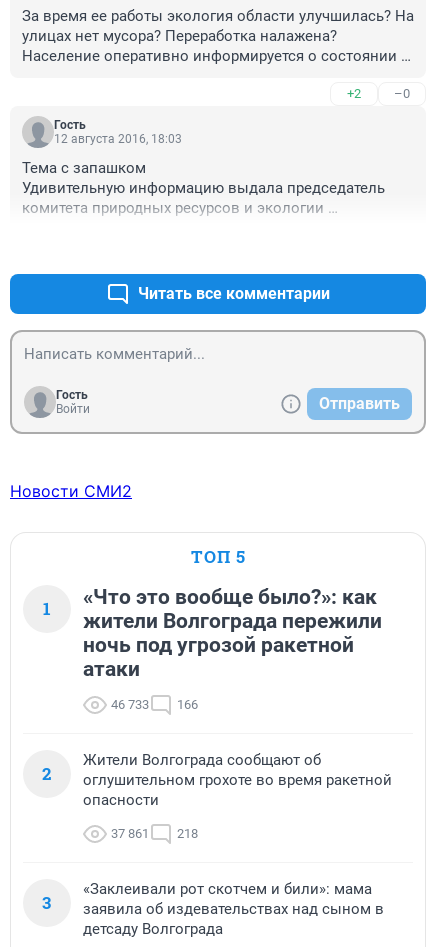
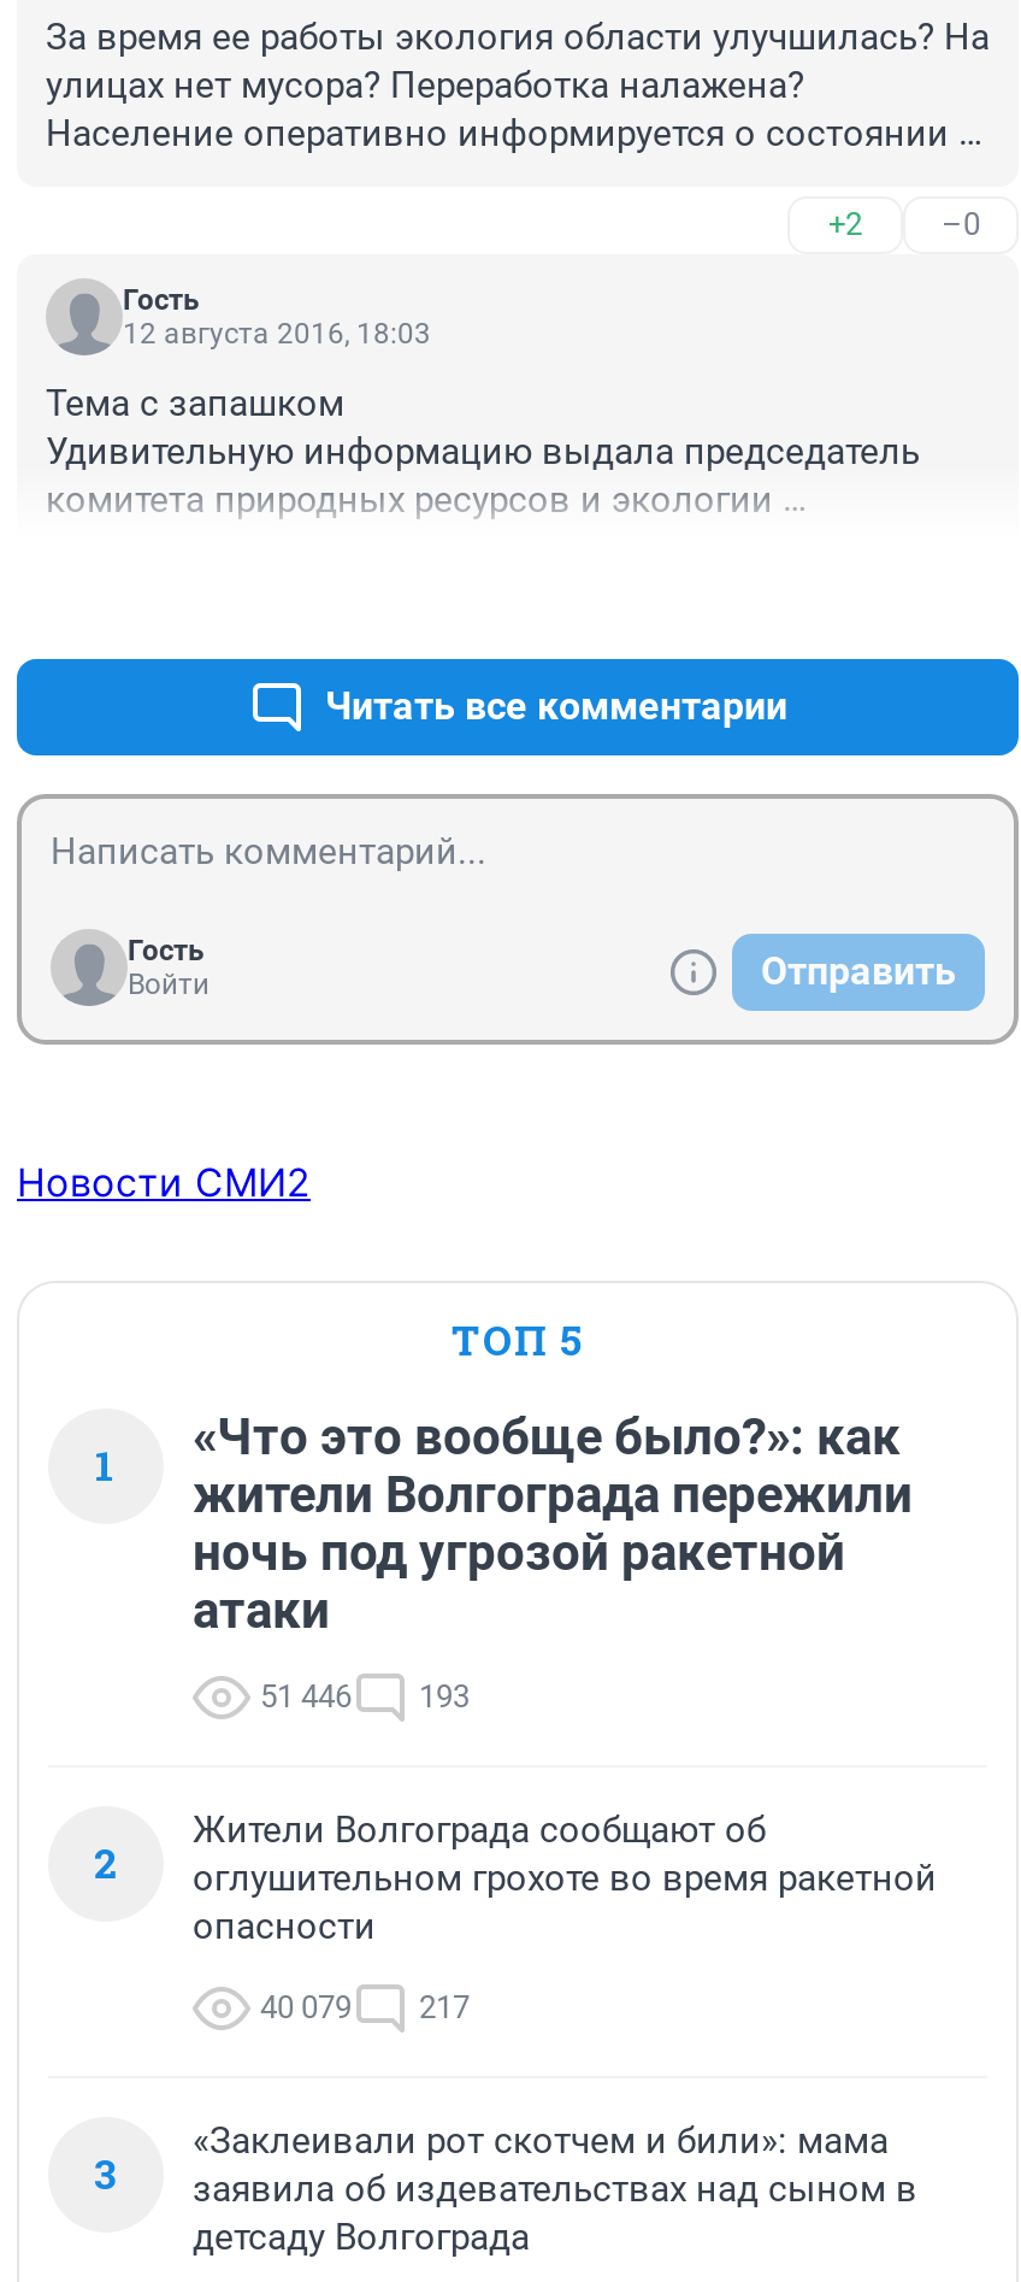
- 46 733
+ 51 446

- 166
+ 193

- 37 861
+ 40 079

- 218
+ 217
